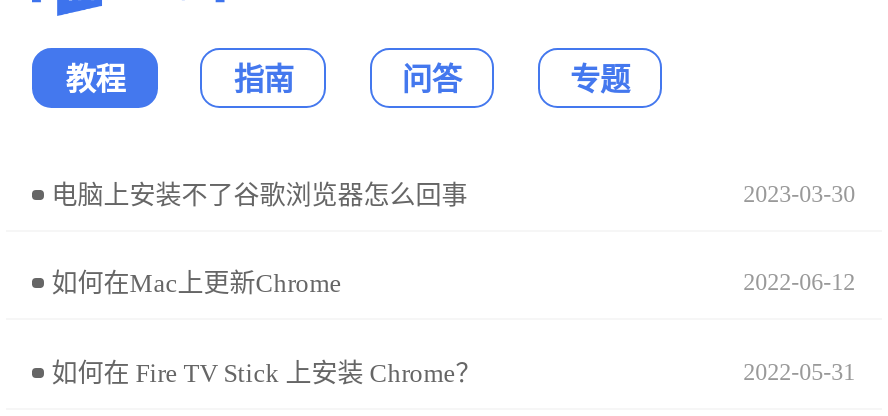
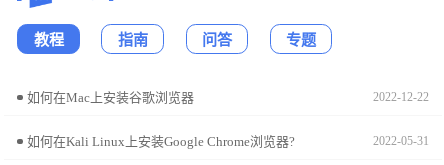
- 电脑上安装不了谷歌浏览器怎么回事
- 2023-03-30
- 如何在Mac上更新Chrome
- 2022-06-12
- 如何在 Fire TV Stick 上安装 Chrome？
+ 如何在Mac上安装谷歌浏览器
+ 2022-12-22
+ 如何在Kali Linux上安装Google Chrome浏览器?
